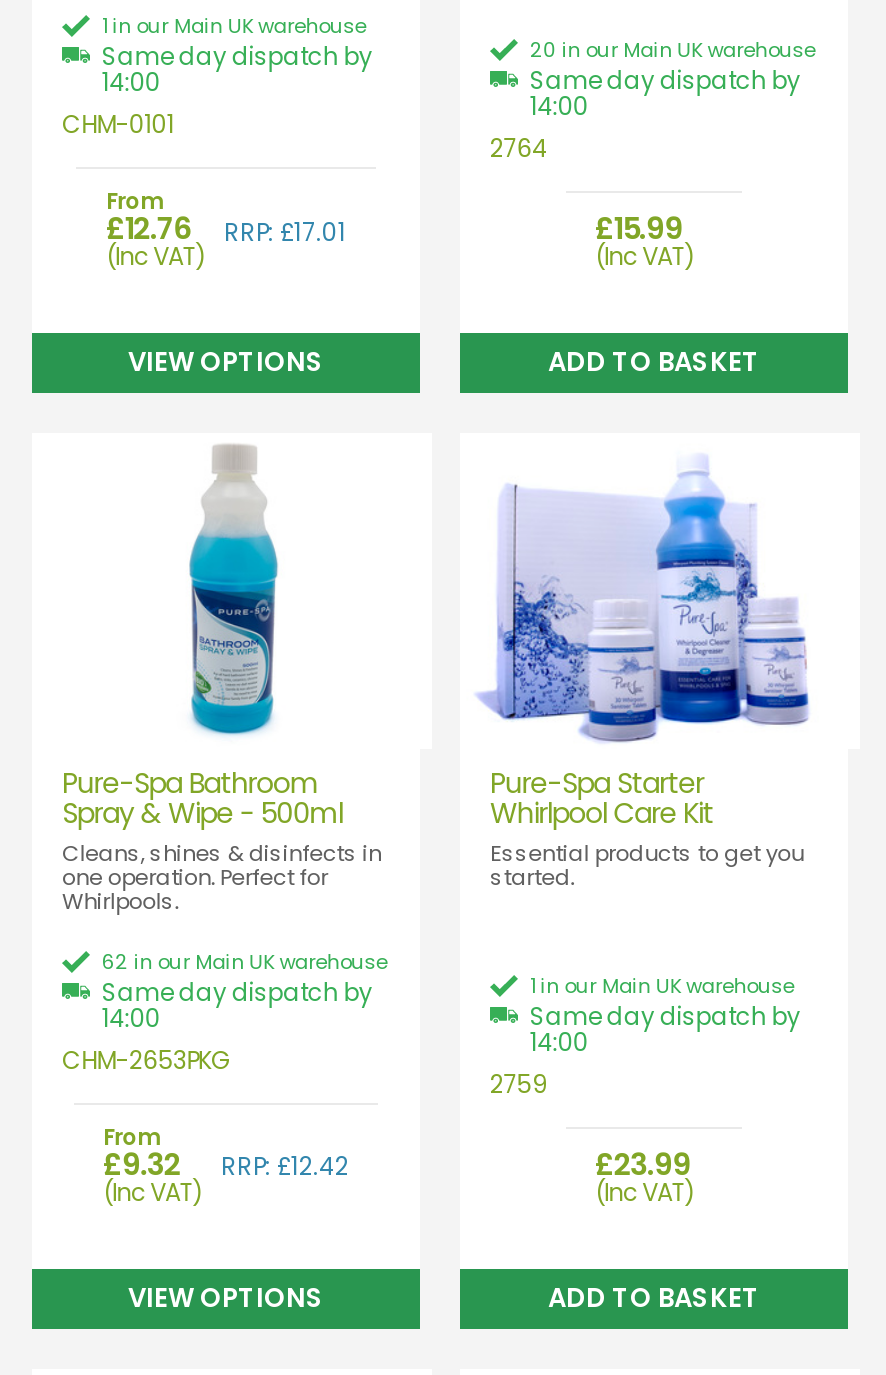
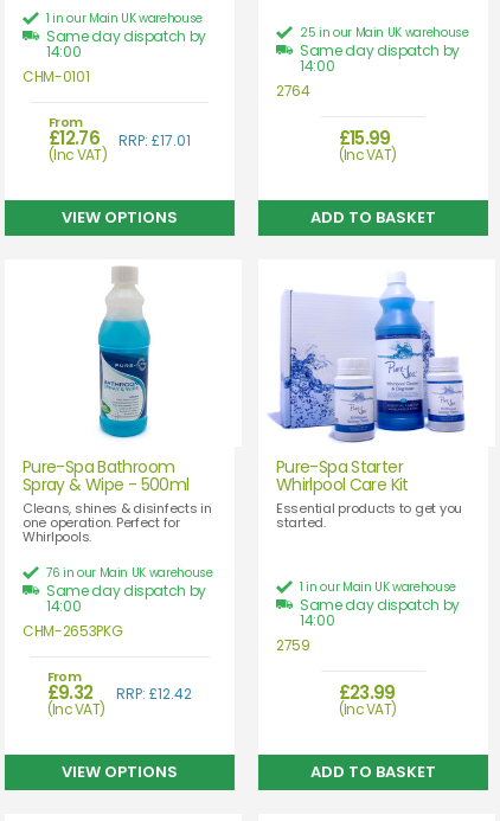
- 20 in our Main UK warehouse
+ 25 in our Main UK warehouse

- 62 in our Main UK warehouse
+ 76 in our Main UK warehouse
